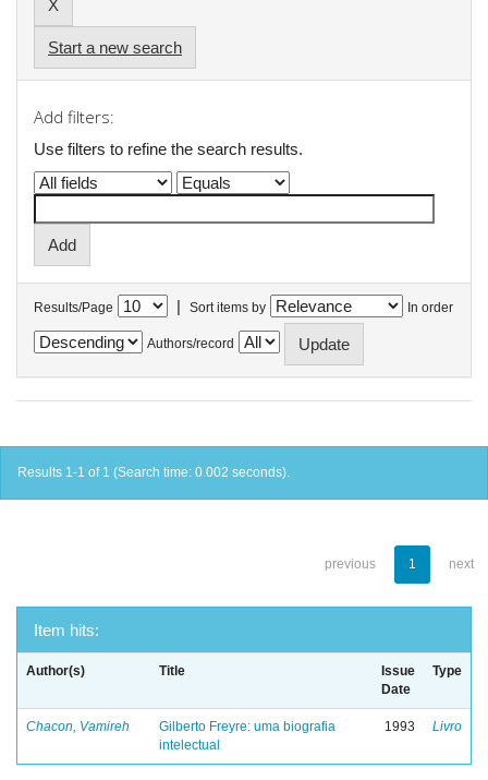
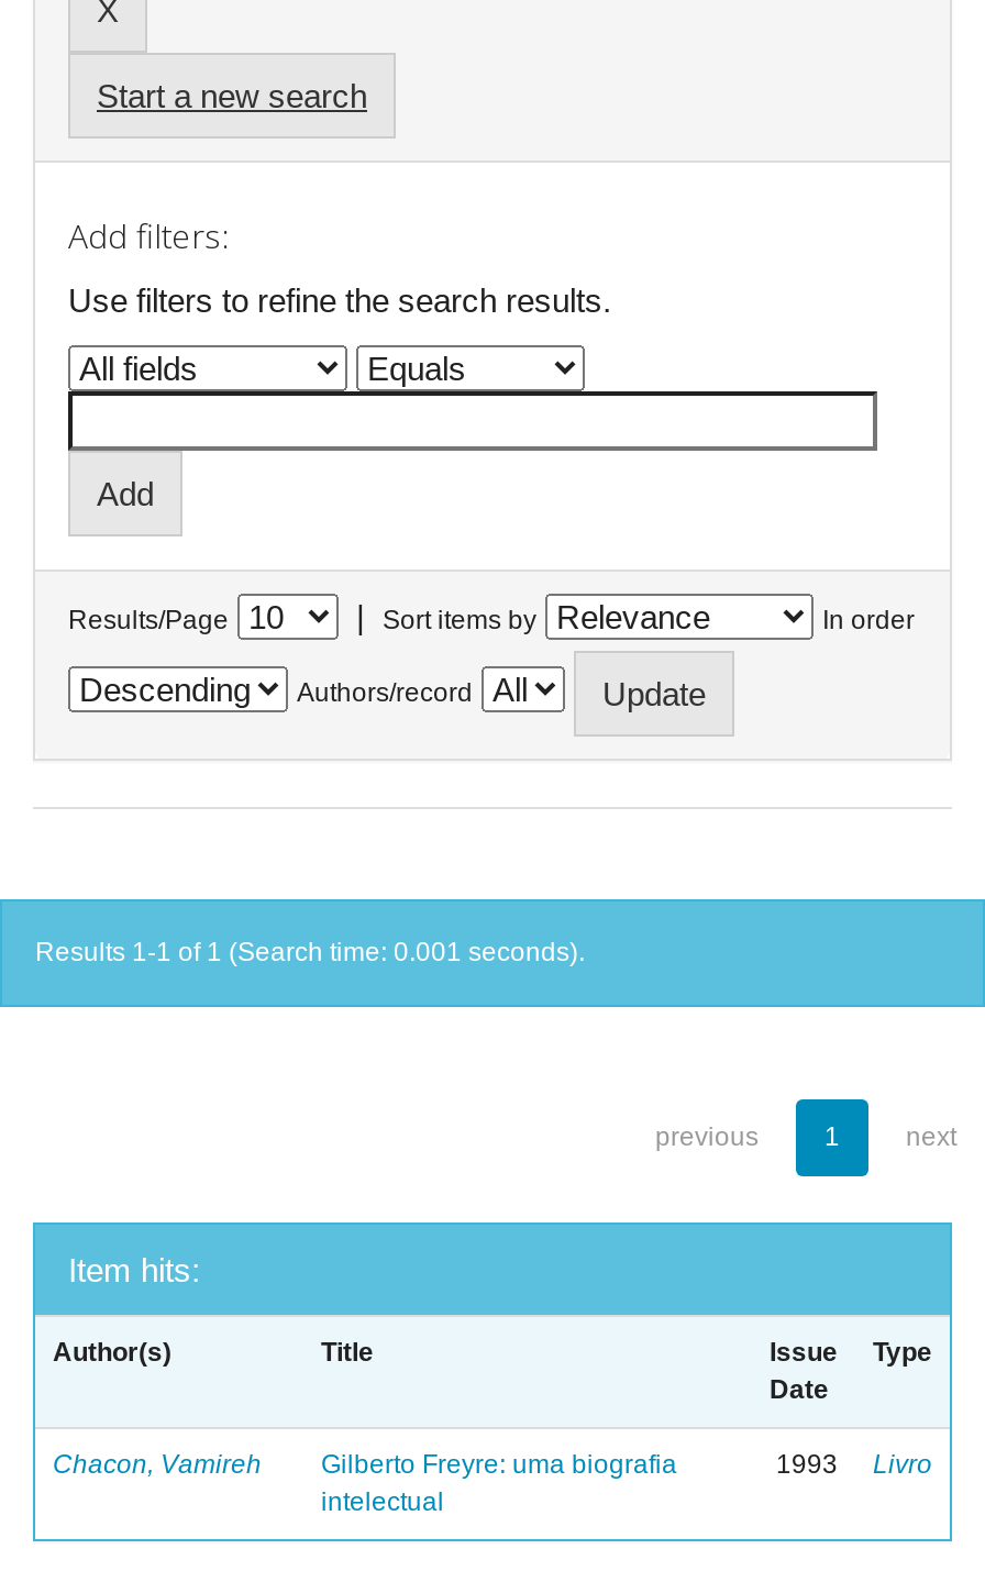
- Results 1-1 of 1 (Search time: 0.002 seconds).
+ Results 1-1 of 1 (Search time: 0.001 seconds).
